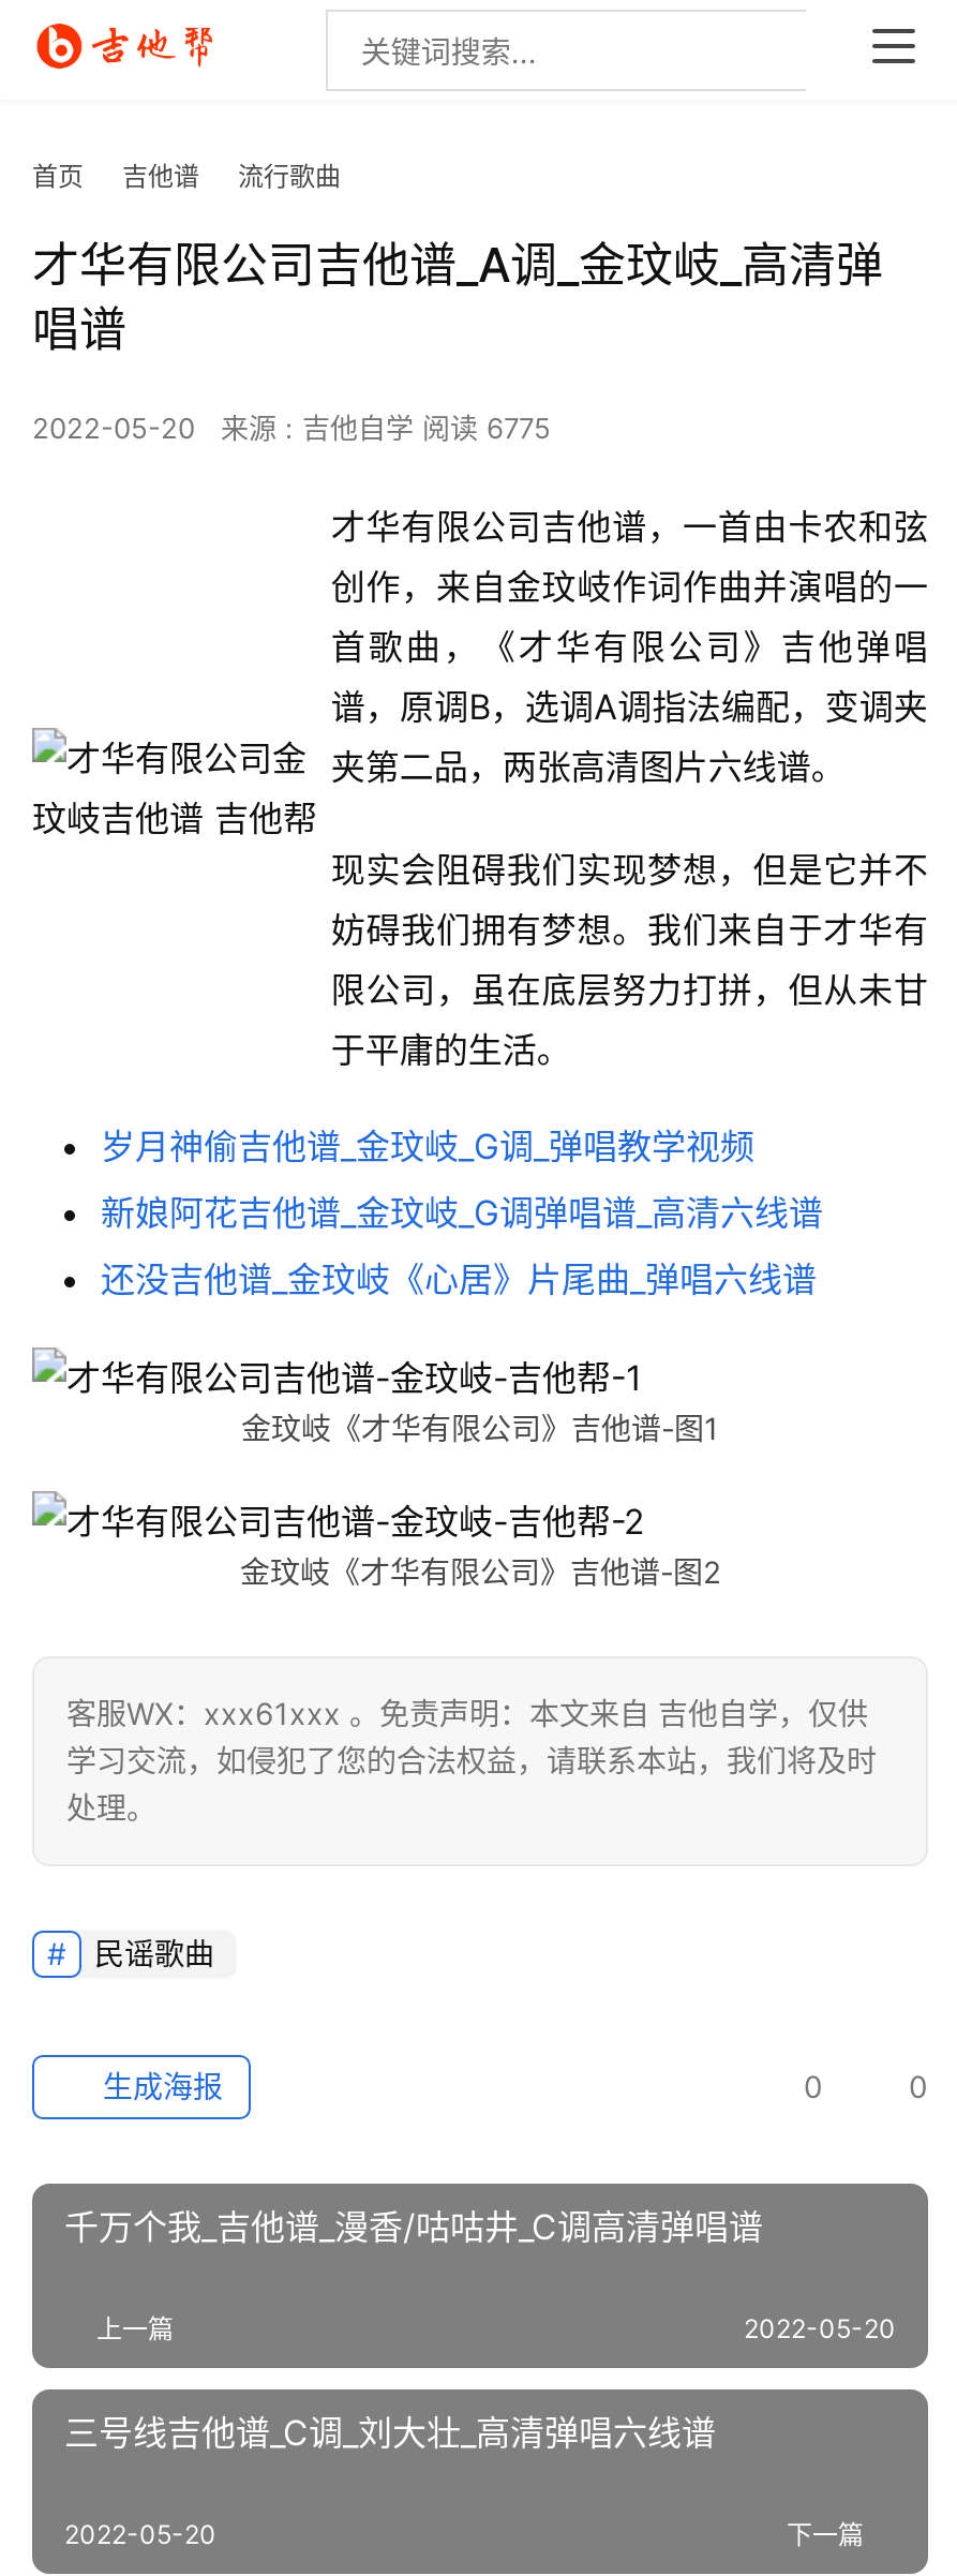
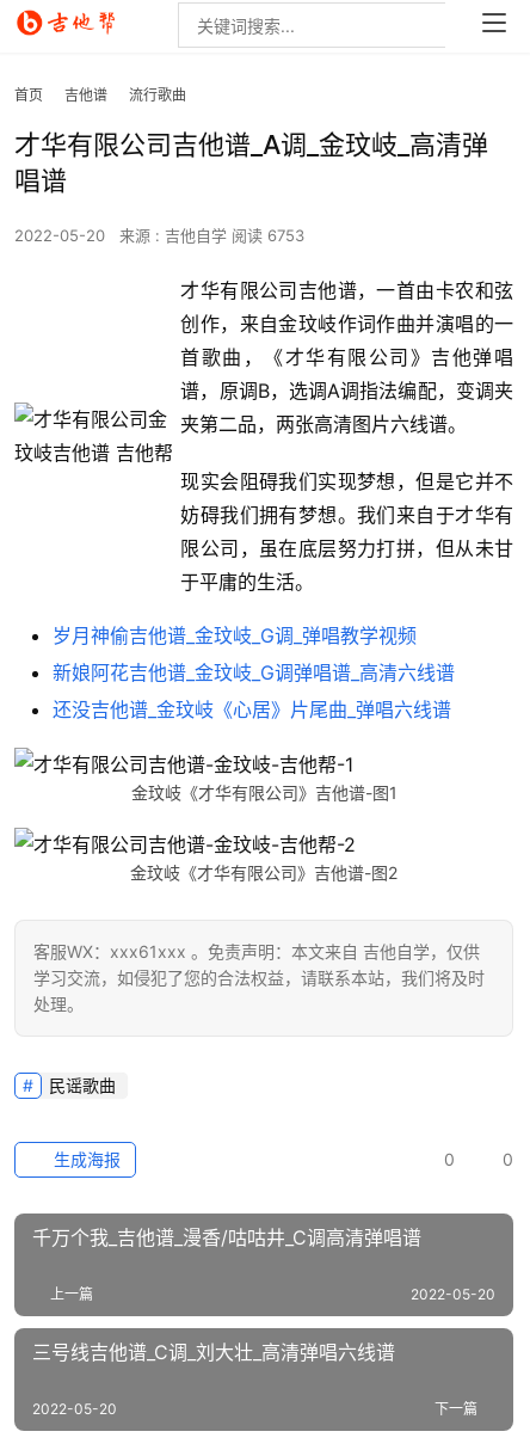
- 2022-05-20 来源 : 吉他自学阅读 6775
+ 2022-05-20 来源 : 吉他自学阅读 6753
